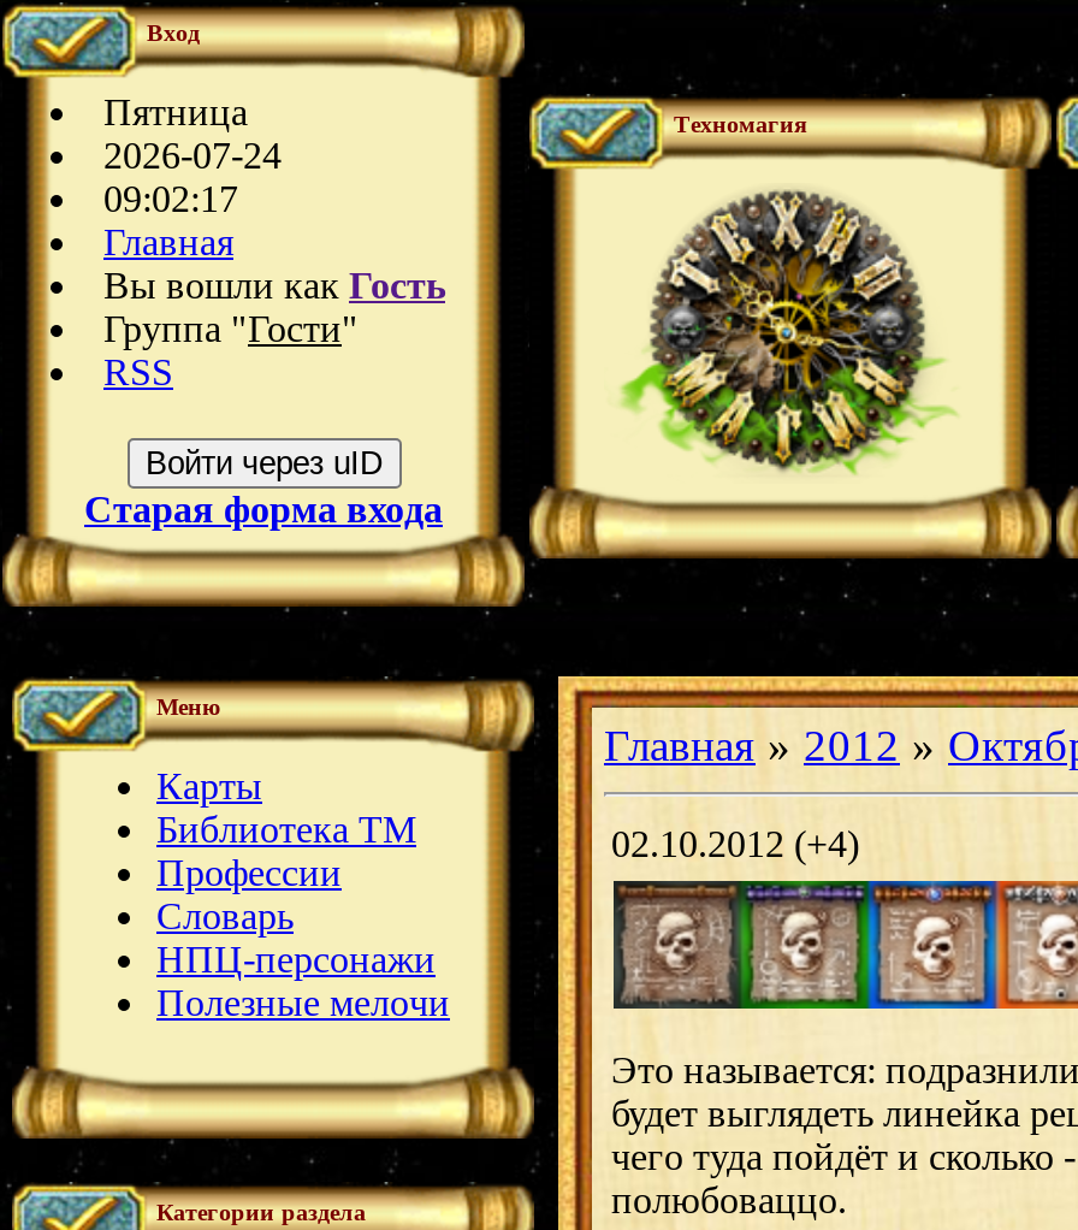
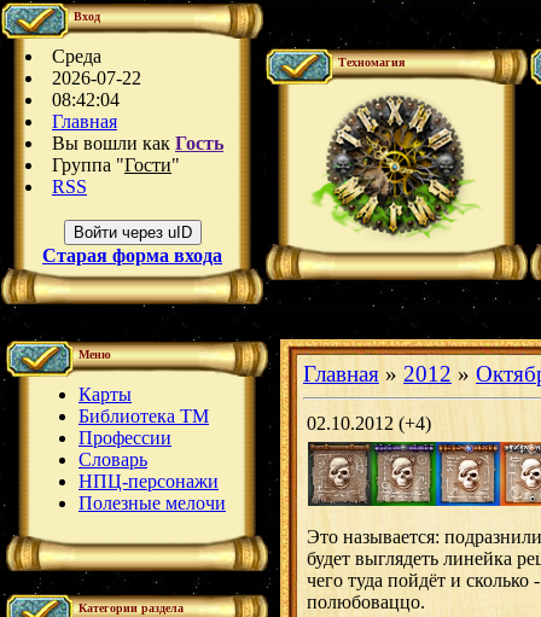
- Пятница
- 2026-07-24
- 09:02:17
+ Среда
+ 2026-07-22
+ 08:42:04
